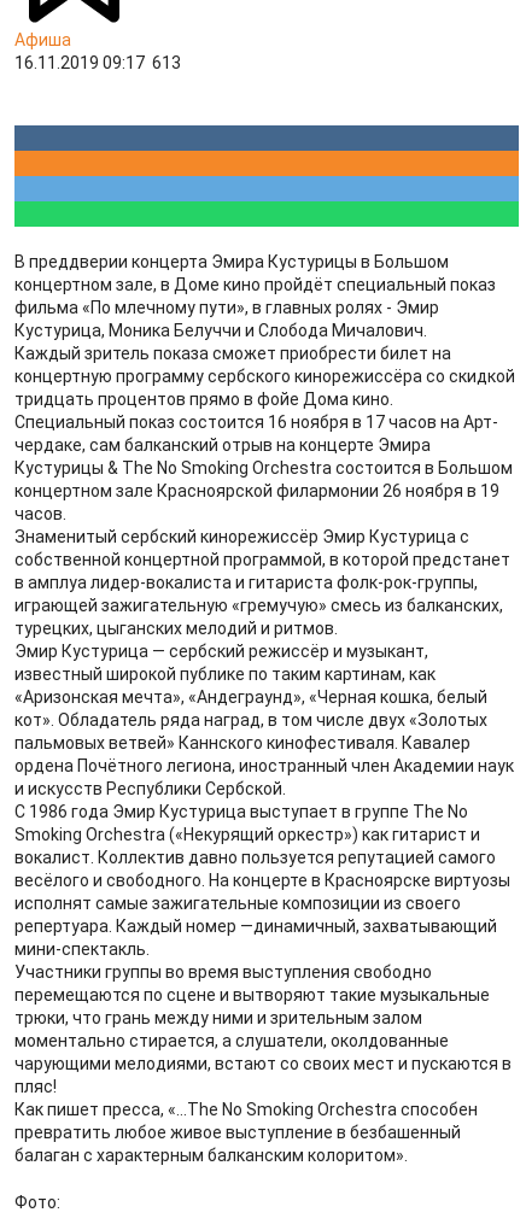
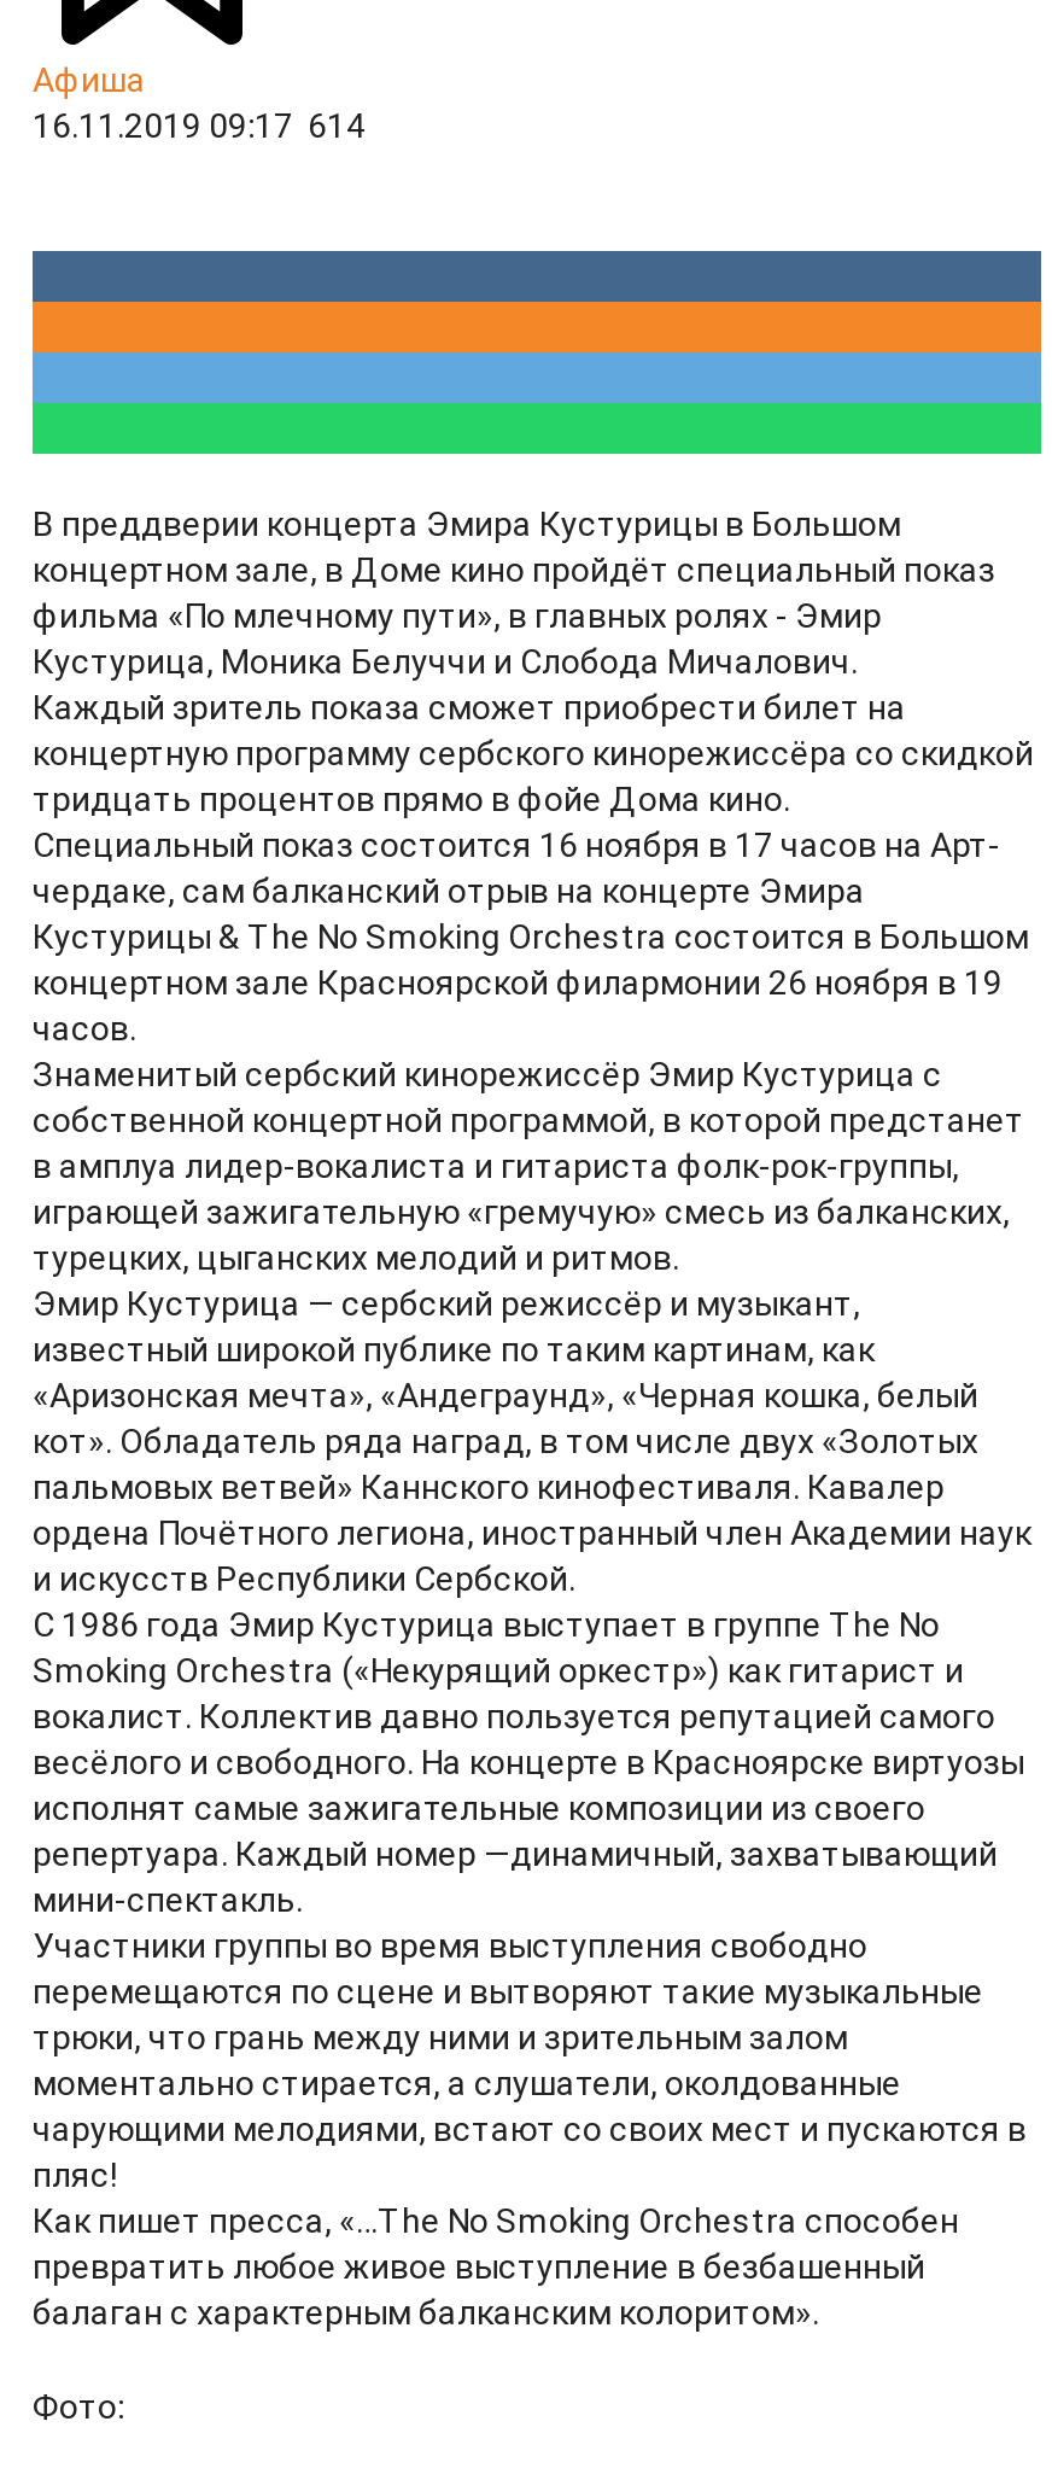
- 16.11.2019 09:17 613
+ 16.11.2019 09:17 614
